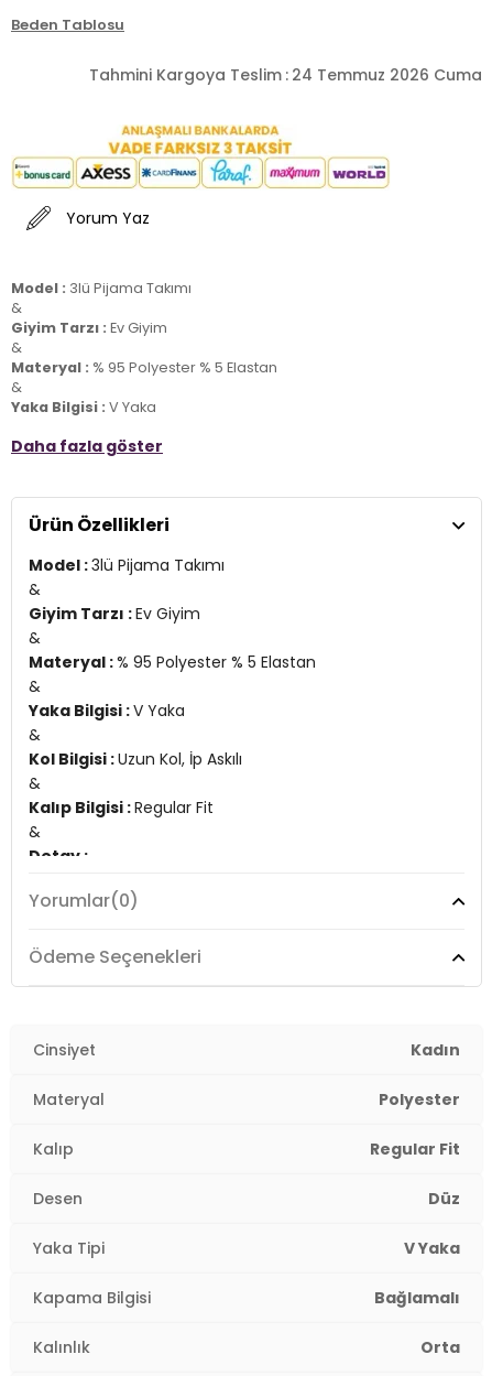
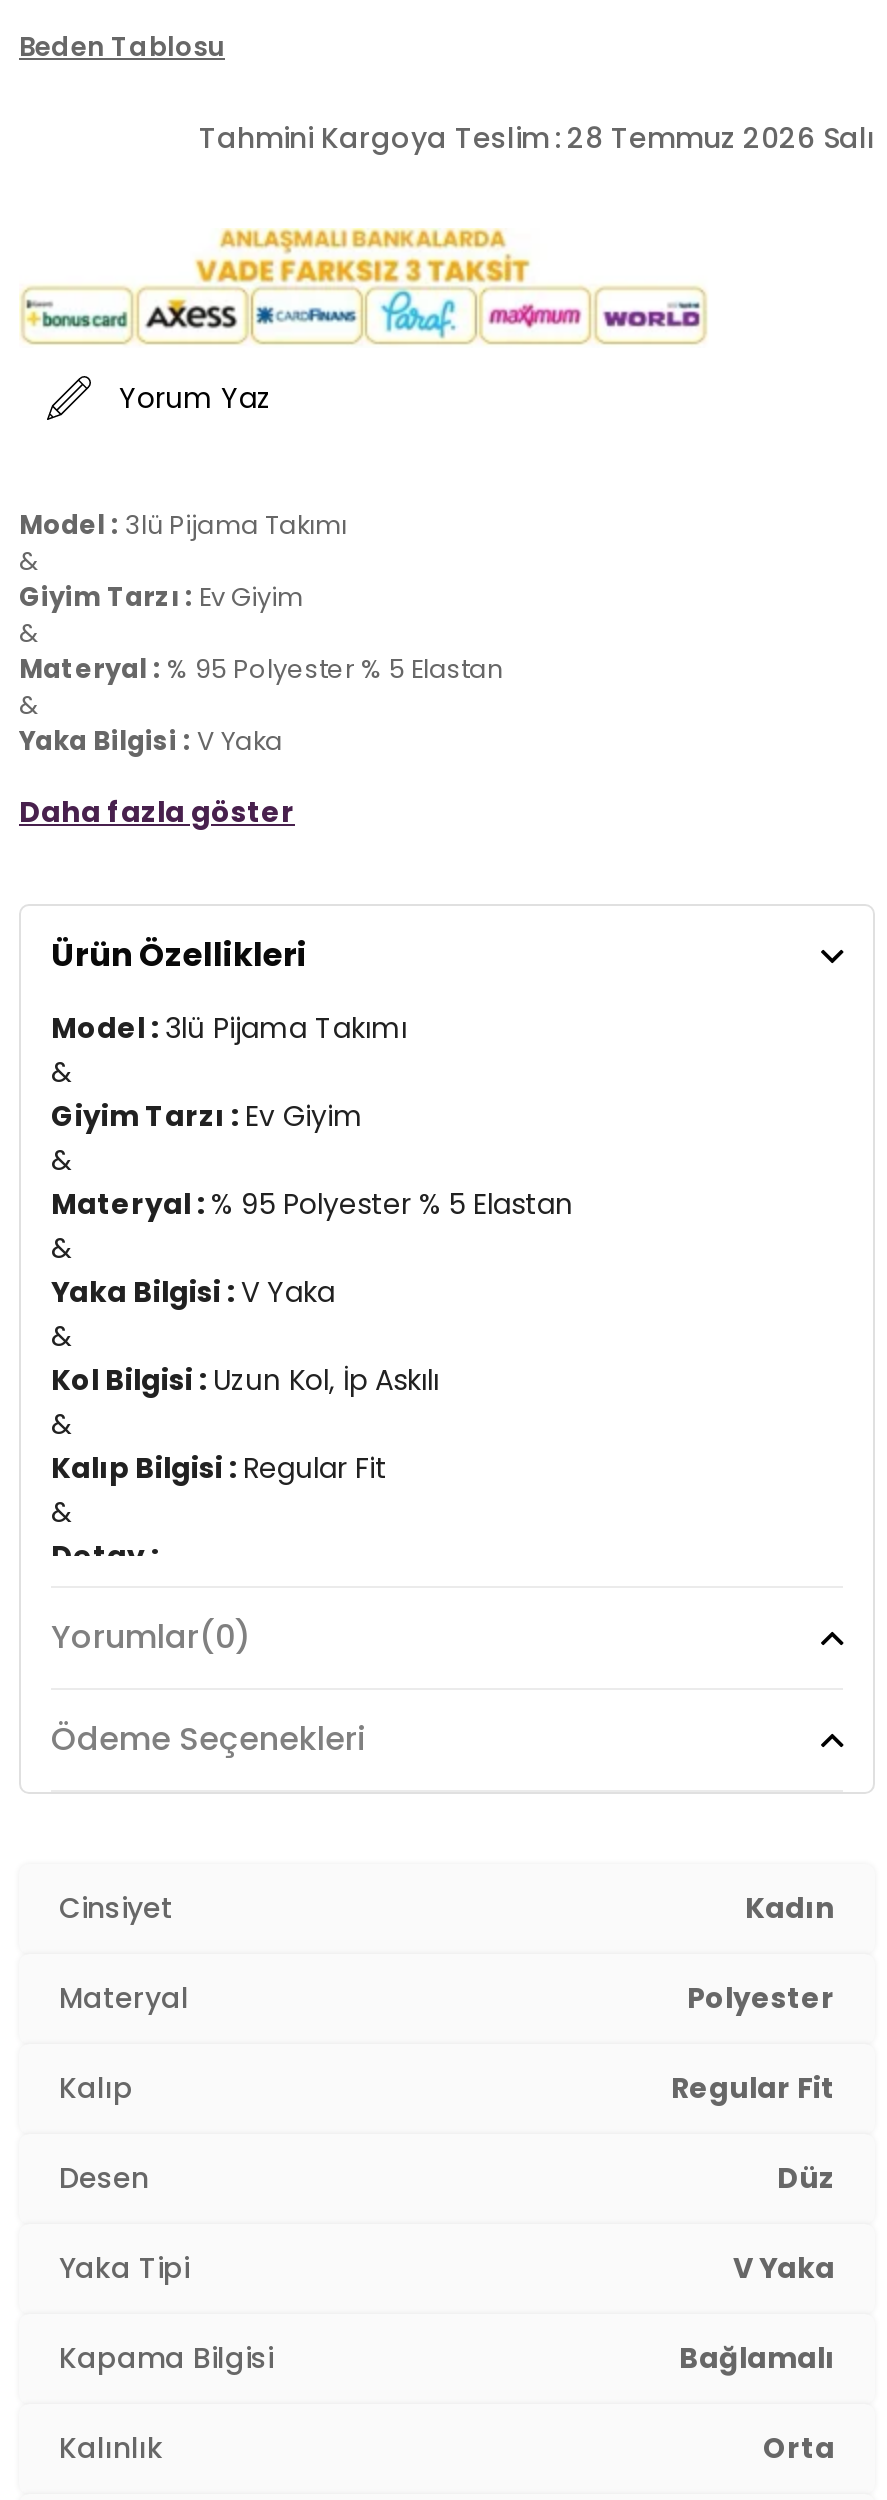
- Tahmini Kargoya Teslim : 24 Temmuz 2026 Cuma
+ Tahmini Kargoya Teslim : 28 Temmuz 2026 Salı
